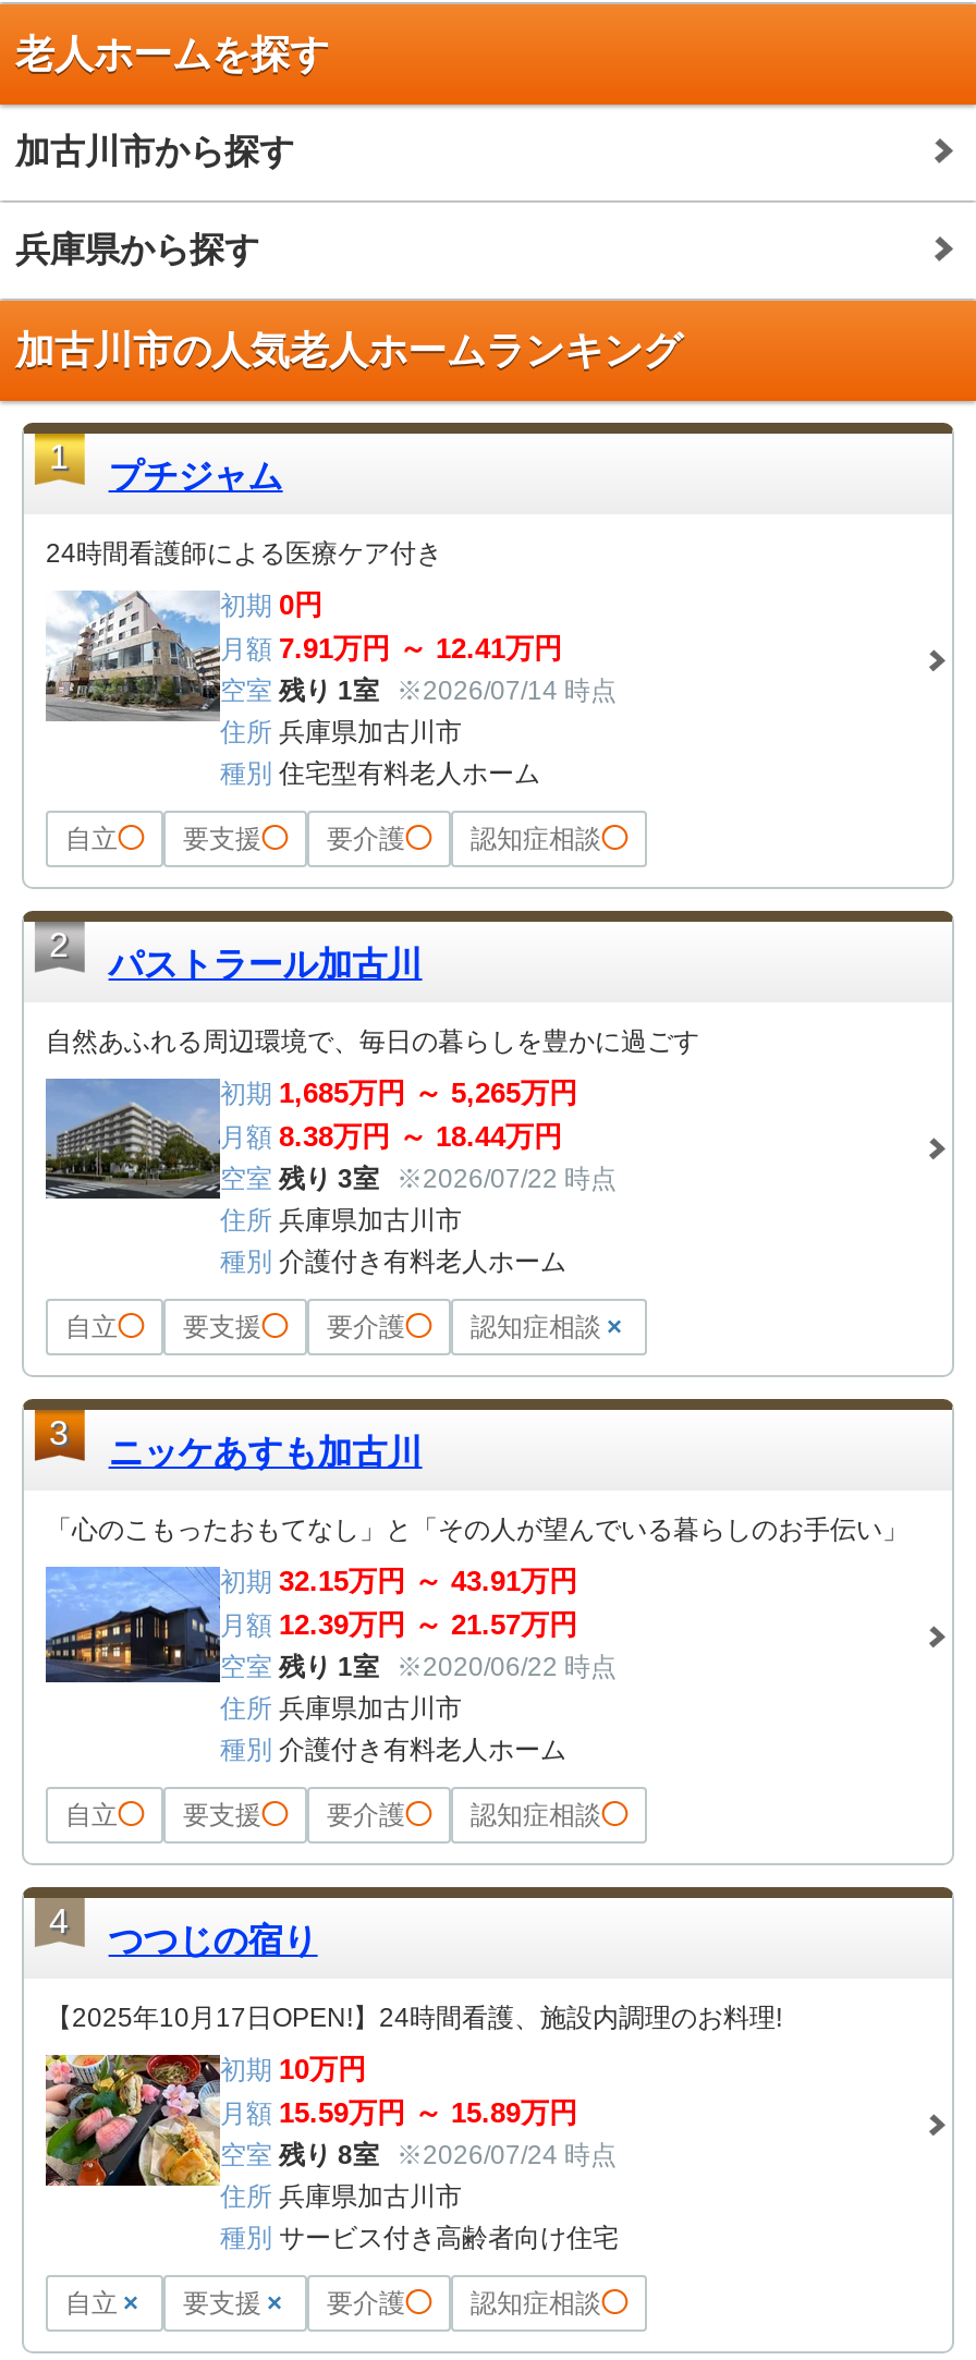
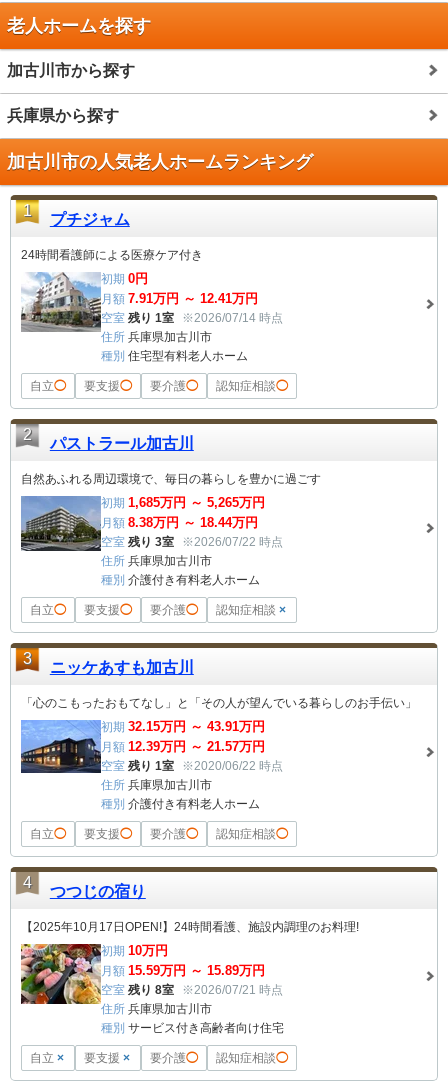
- 空室 残り 8室 ※2026/07/24 時点
+ 空室 残り 8室 ※2026/07/21 時点
